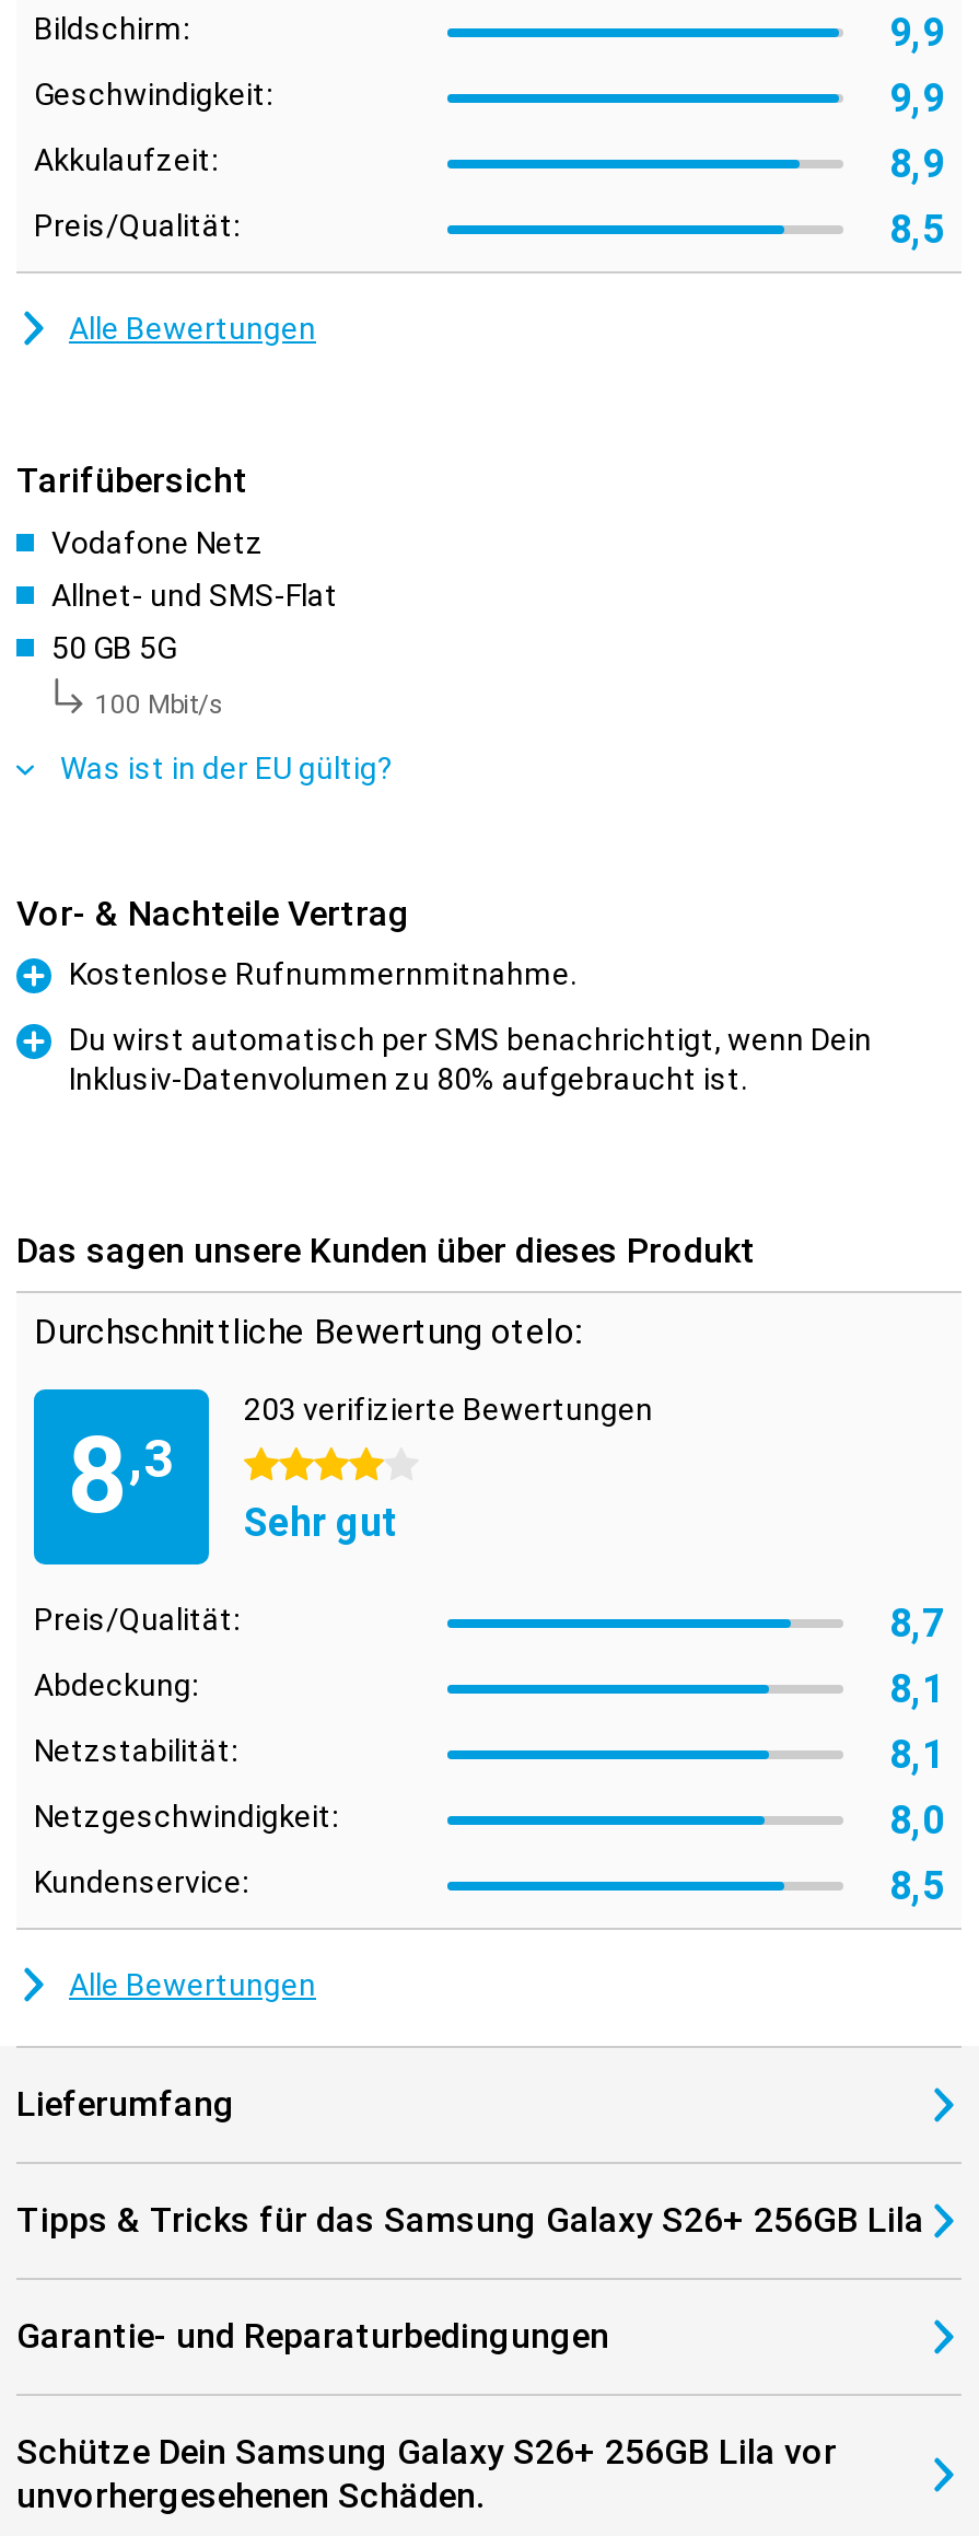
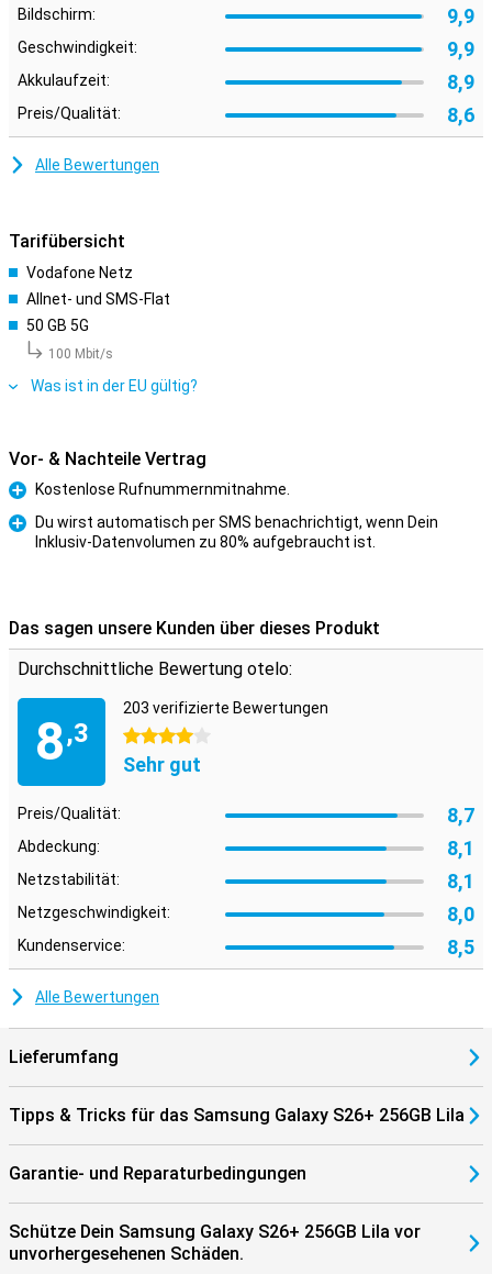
- 8,5
+ 8,6
